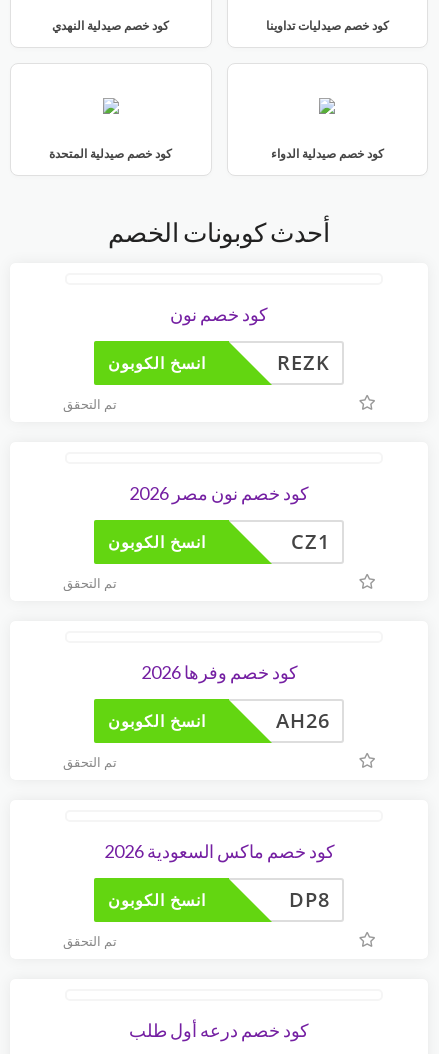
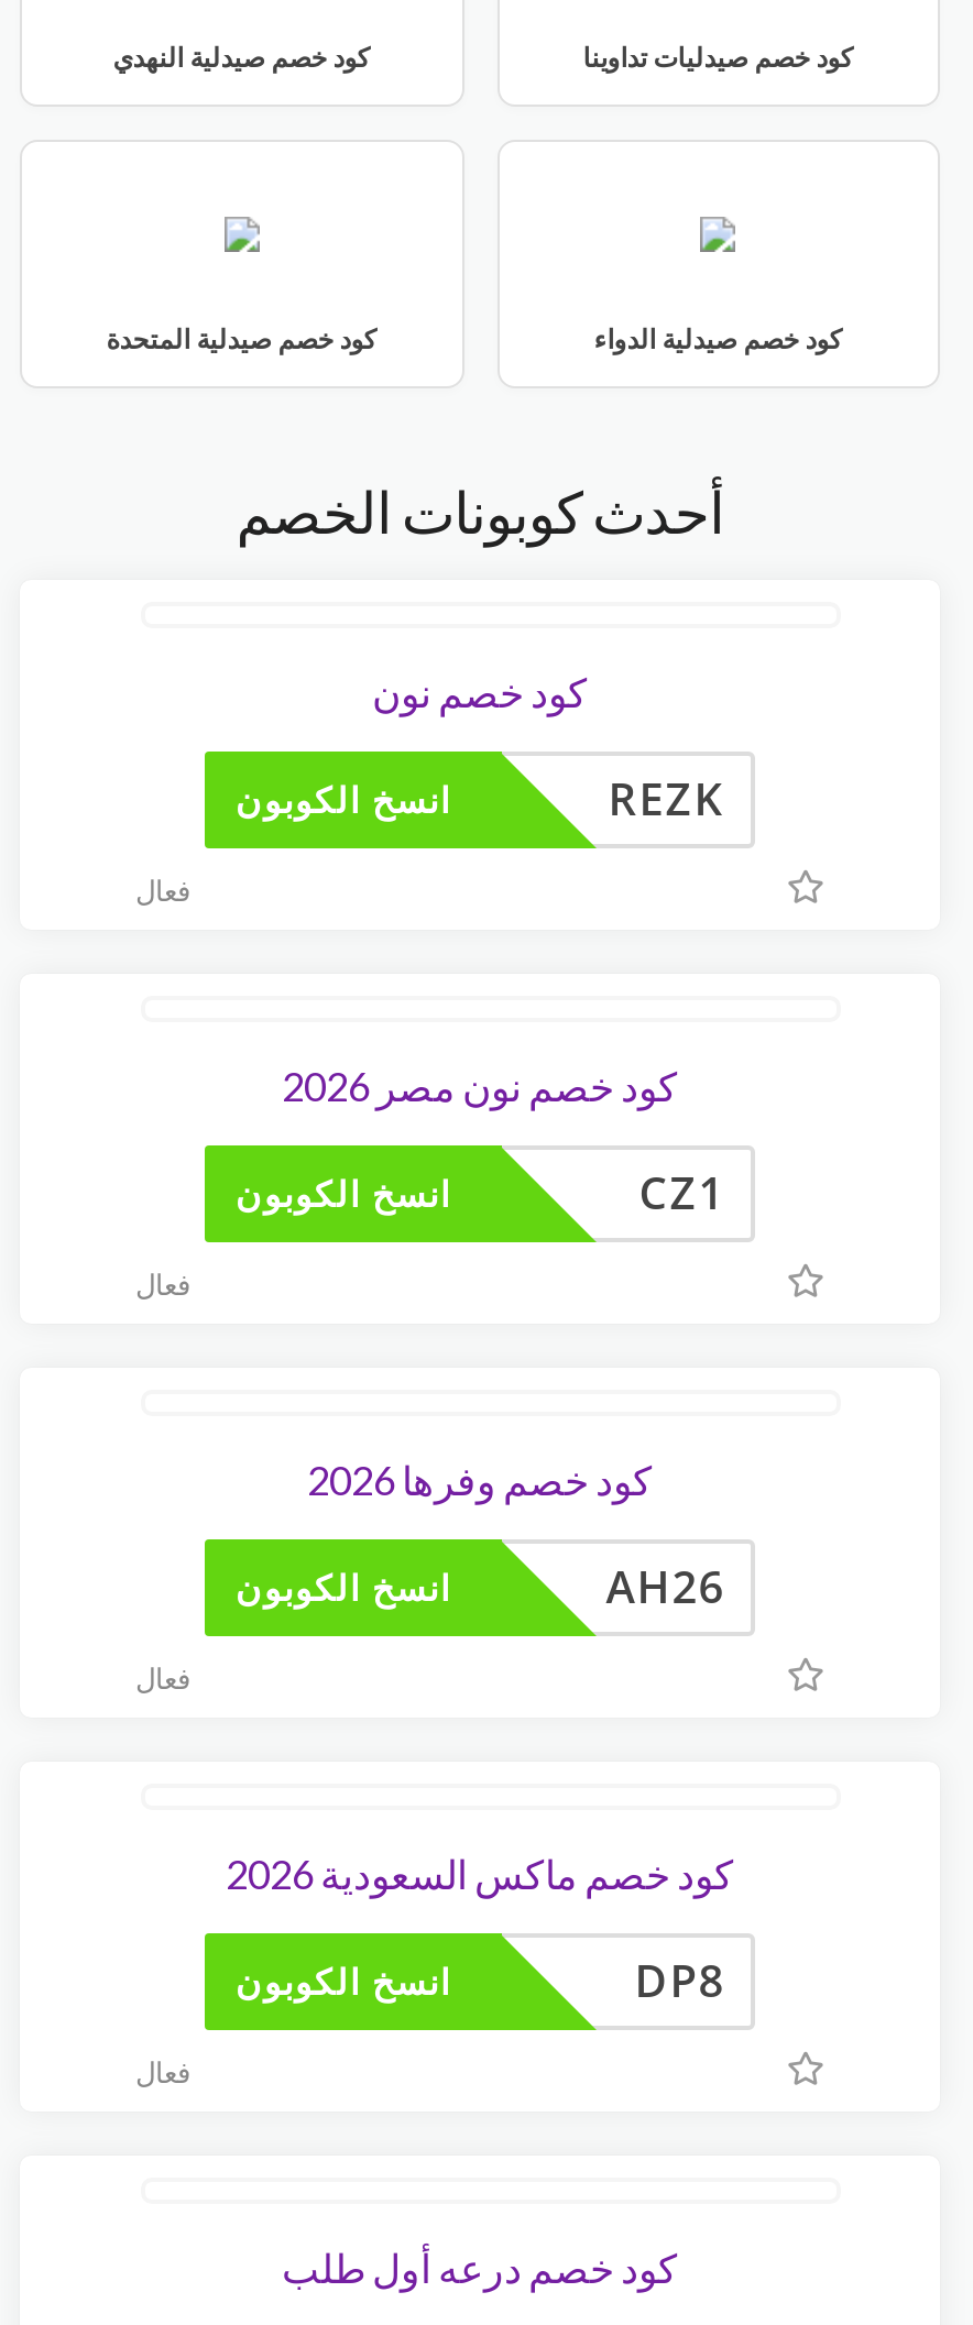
- تم التحقق
+ فعال

- تم التحقق
+ فعال

- تم التحقق
+ فعال

- تم التحقق
+ فعال
